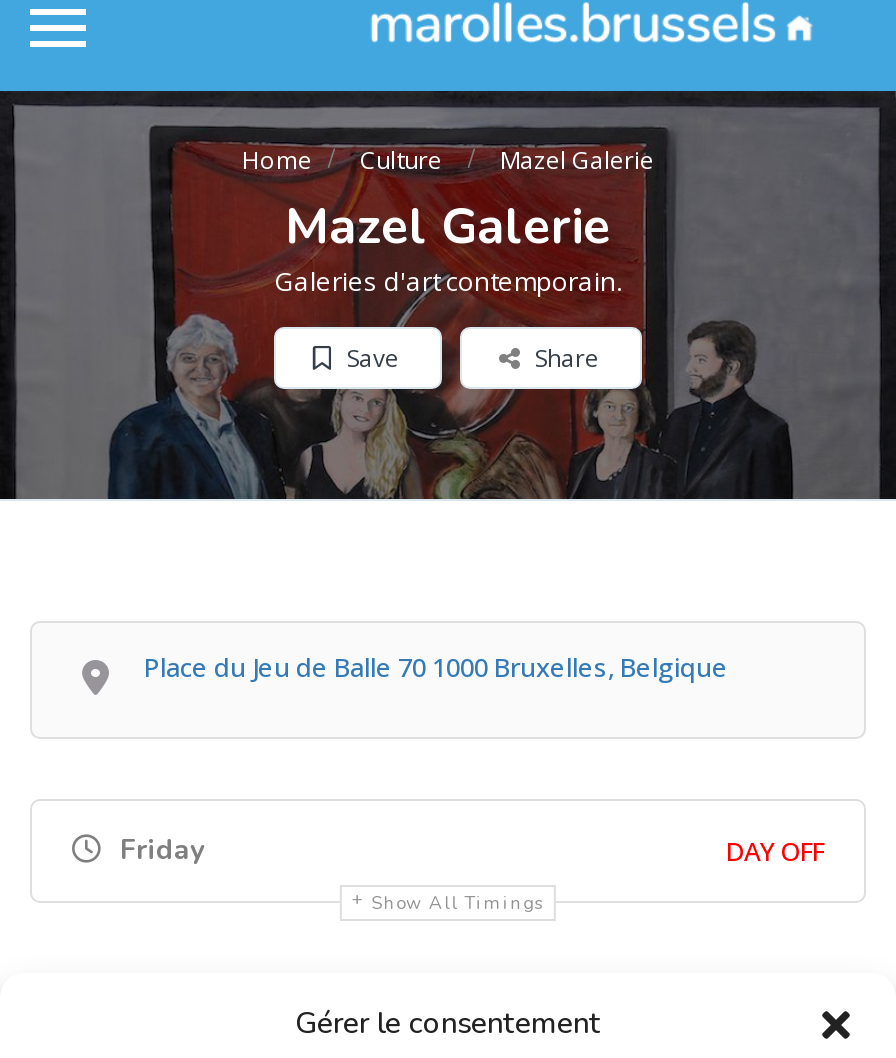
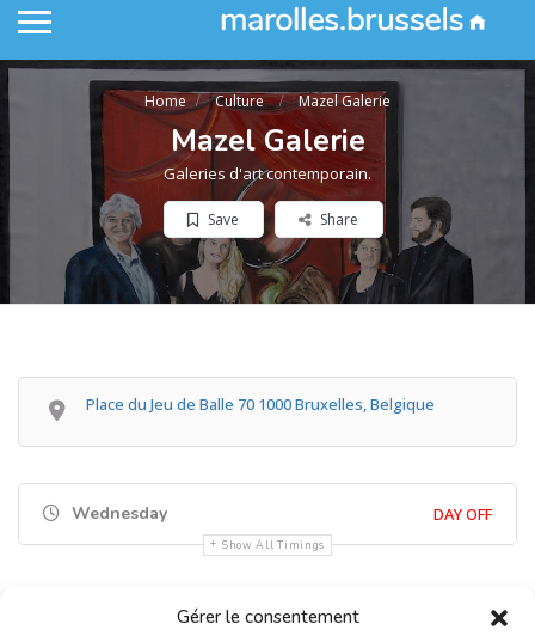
- Friday
+ Wednesday
